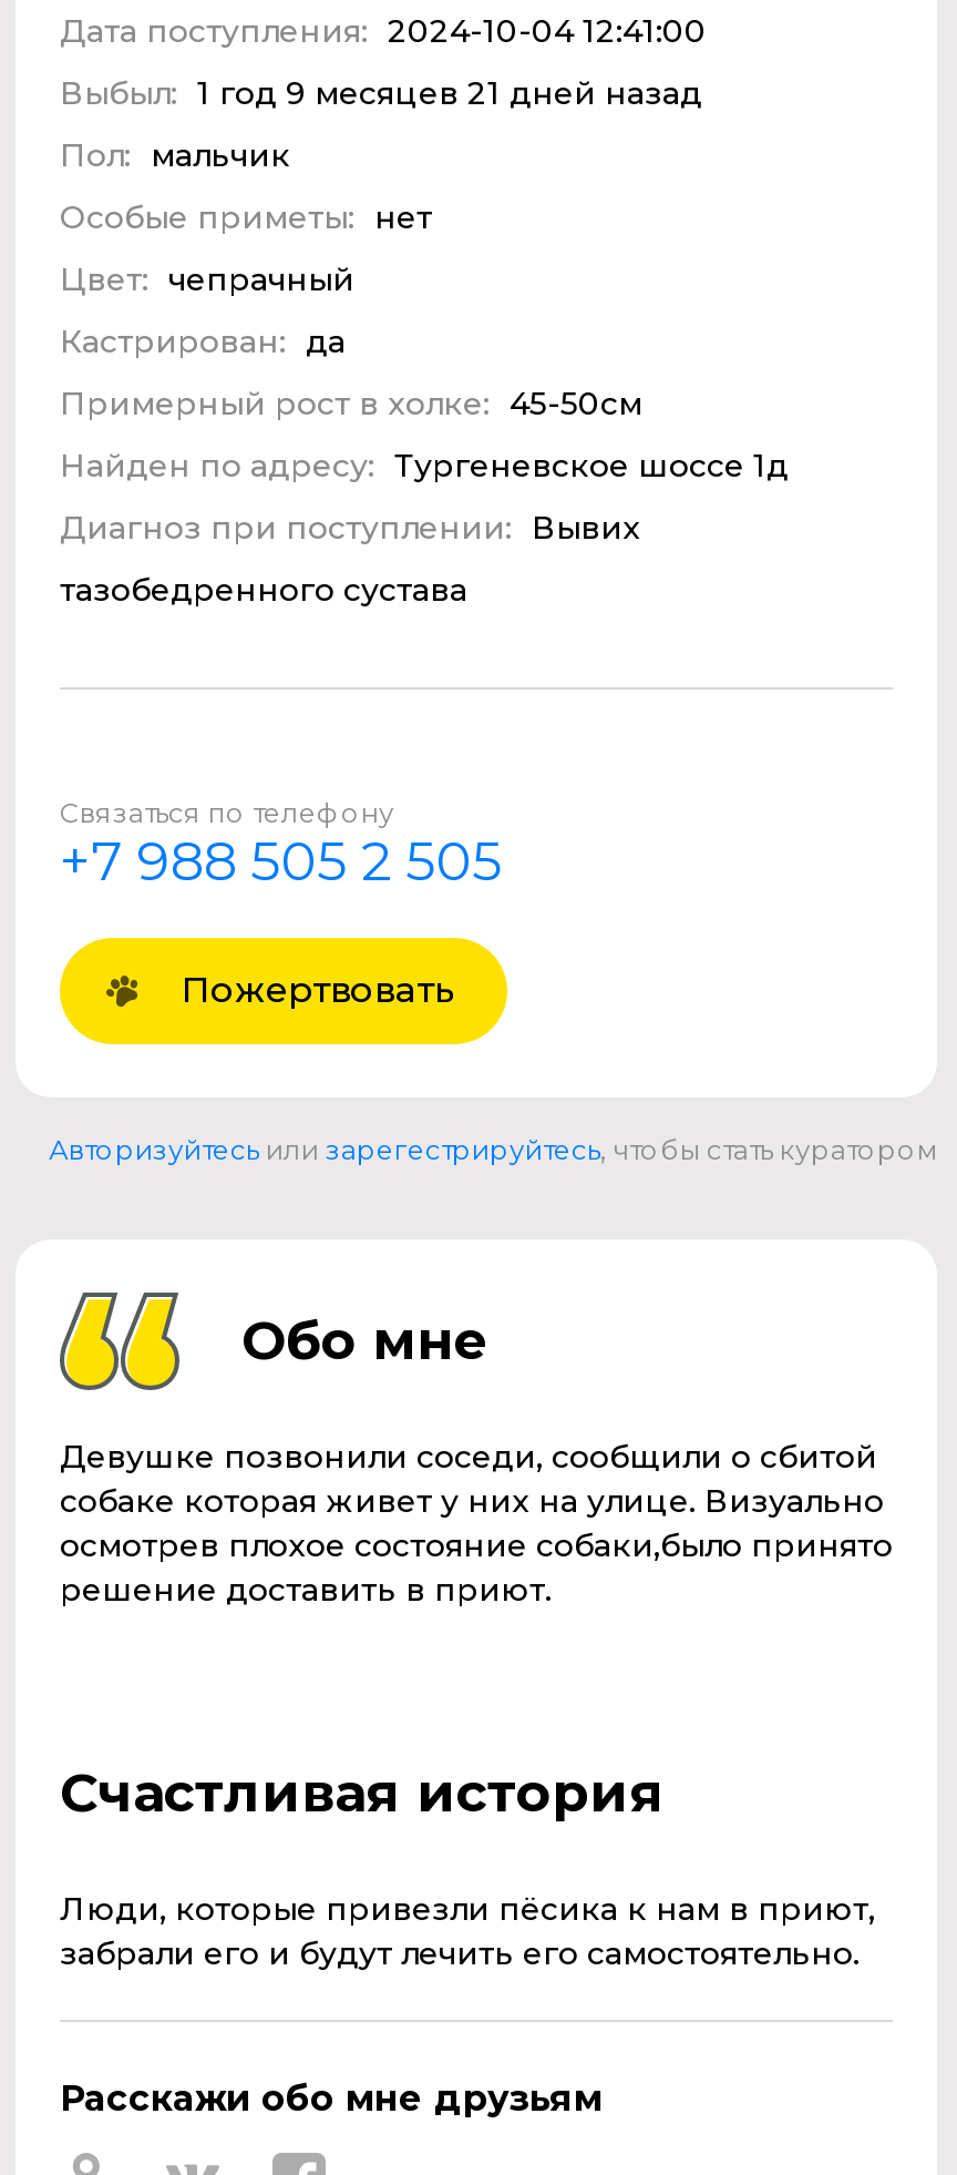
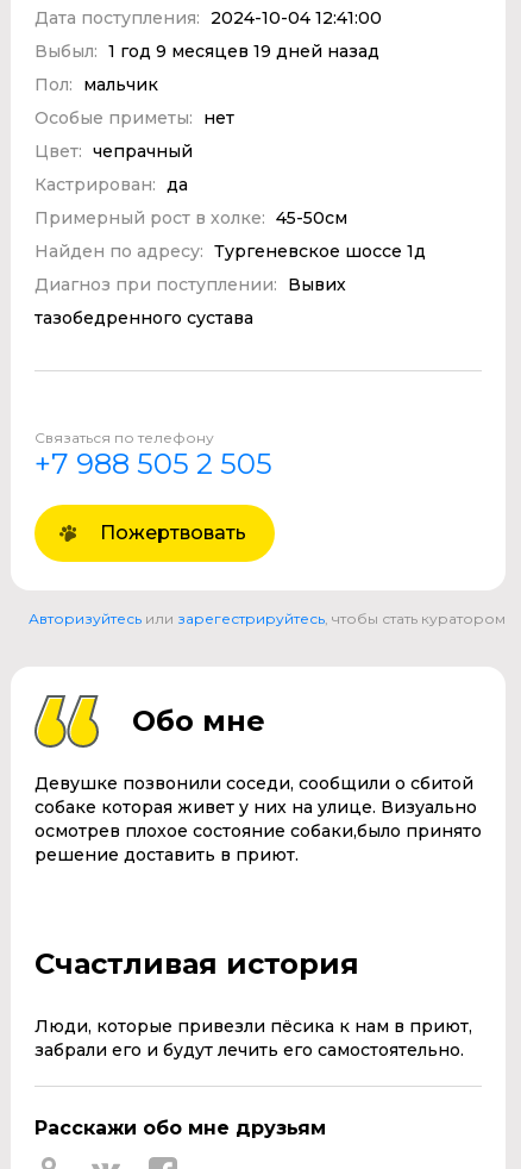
- Выбыл: 1 год 9 месяцев 21 дней назад
+ Выбыл: 1 год 9 месяцев 19 дней назад
